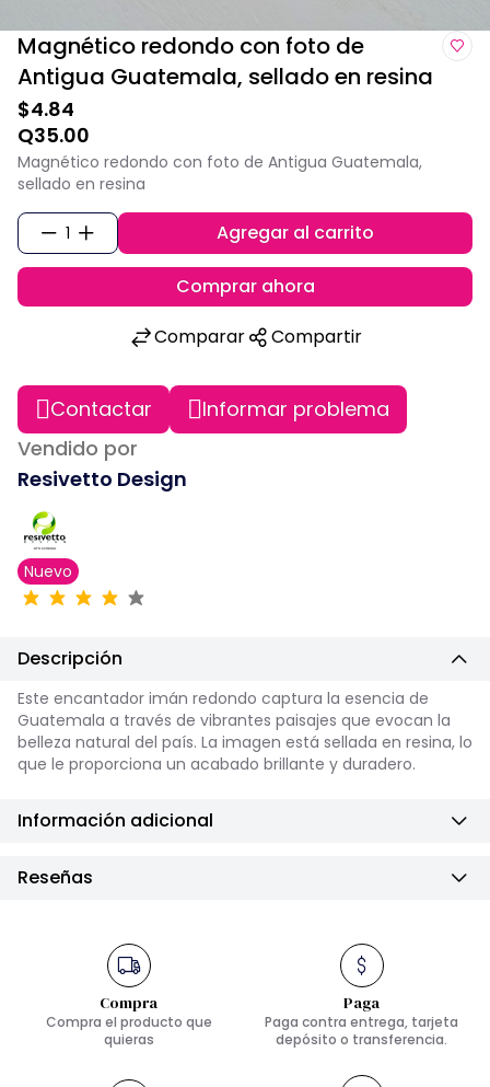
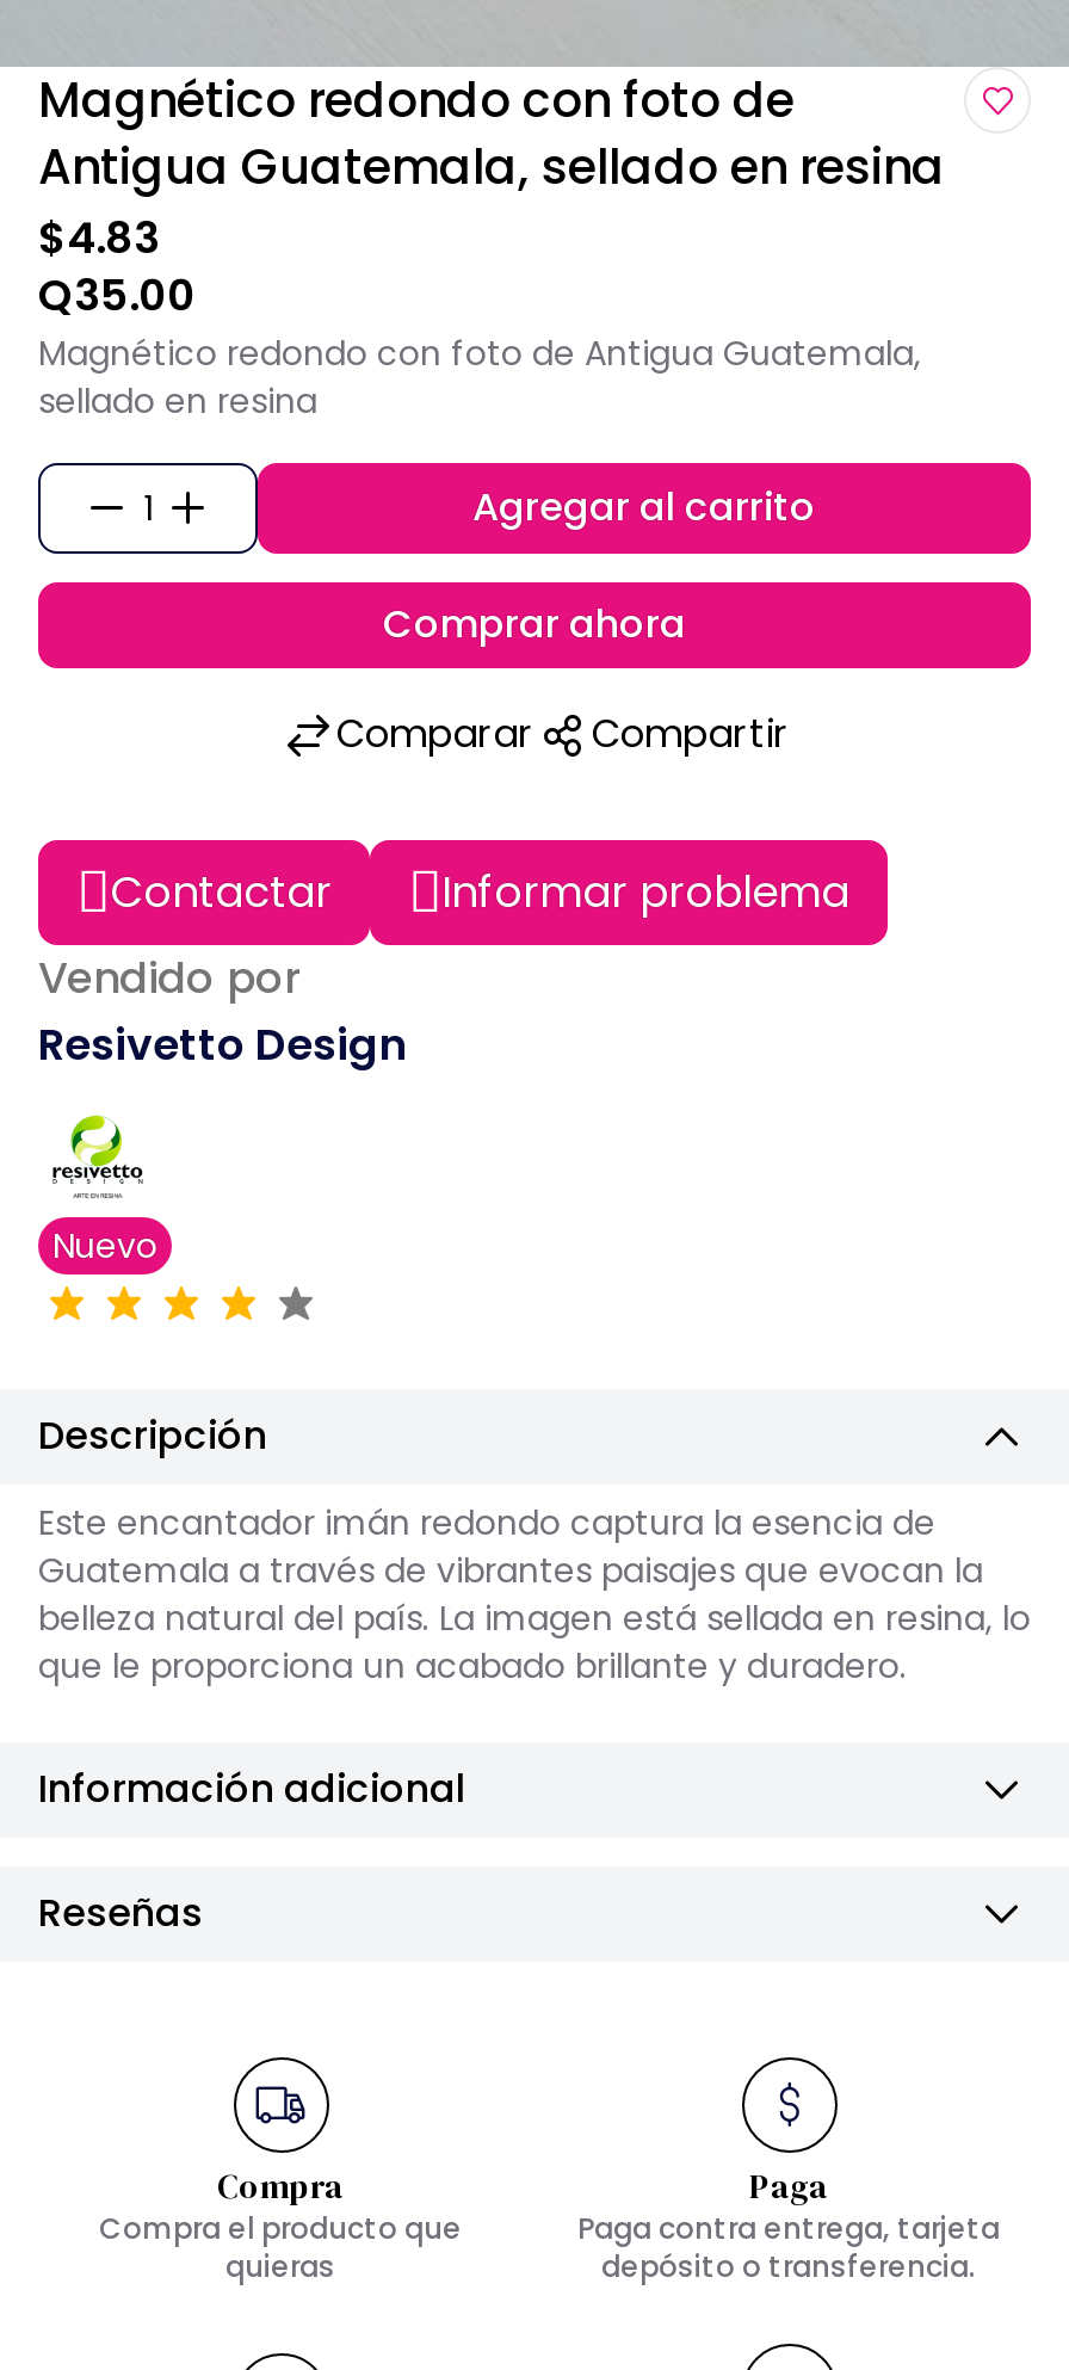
- $4.84
+ $4.83
